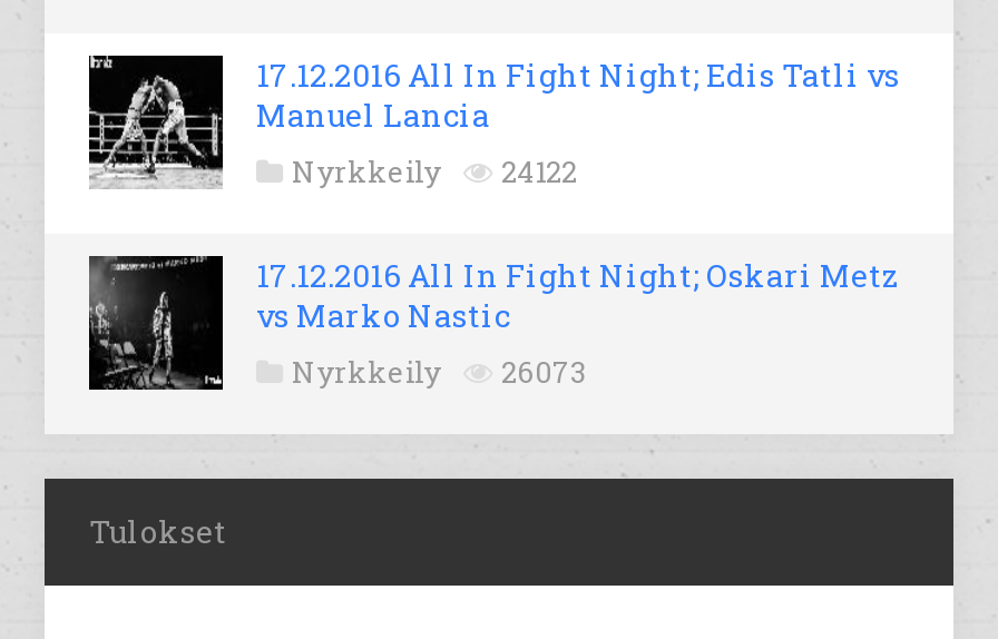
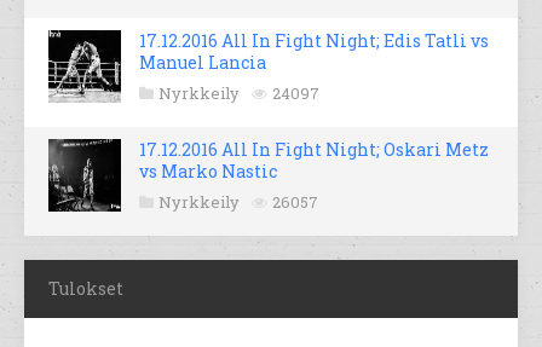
- Nyrkkeily 24122
+ Nyrkkeily 24097

- Nyrkkeily 26073
+ Nyrkkeily 26057
